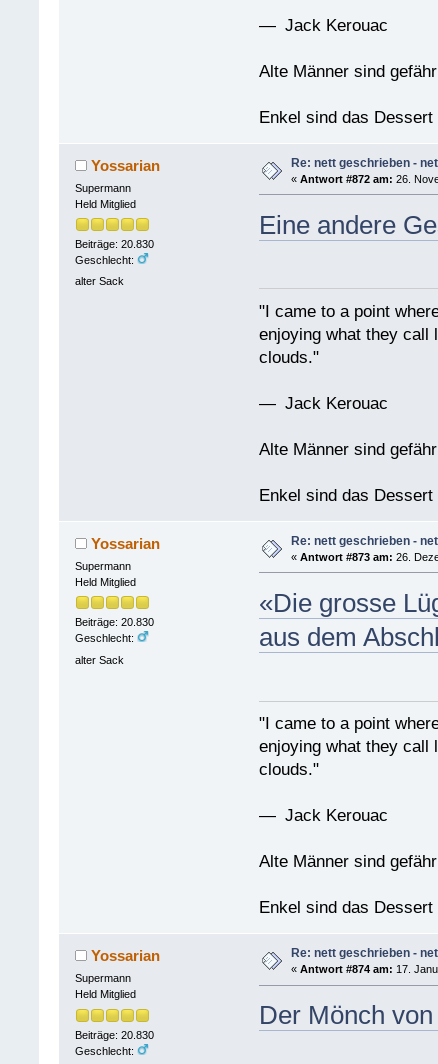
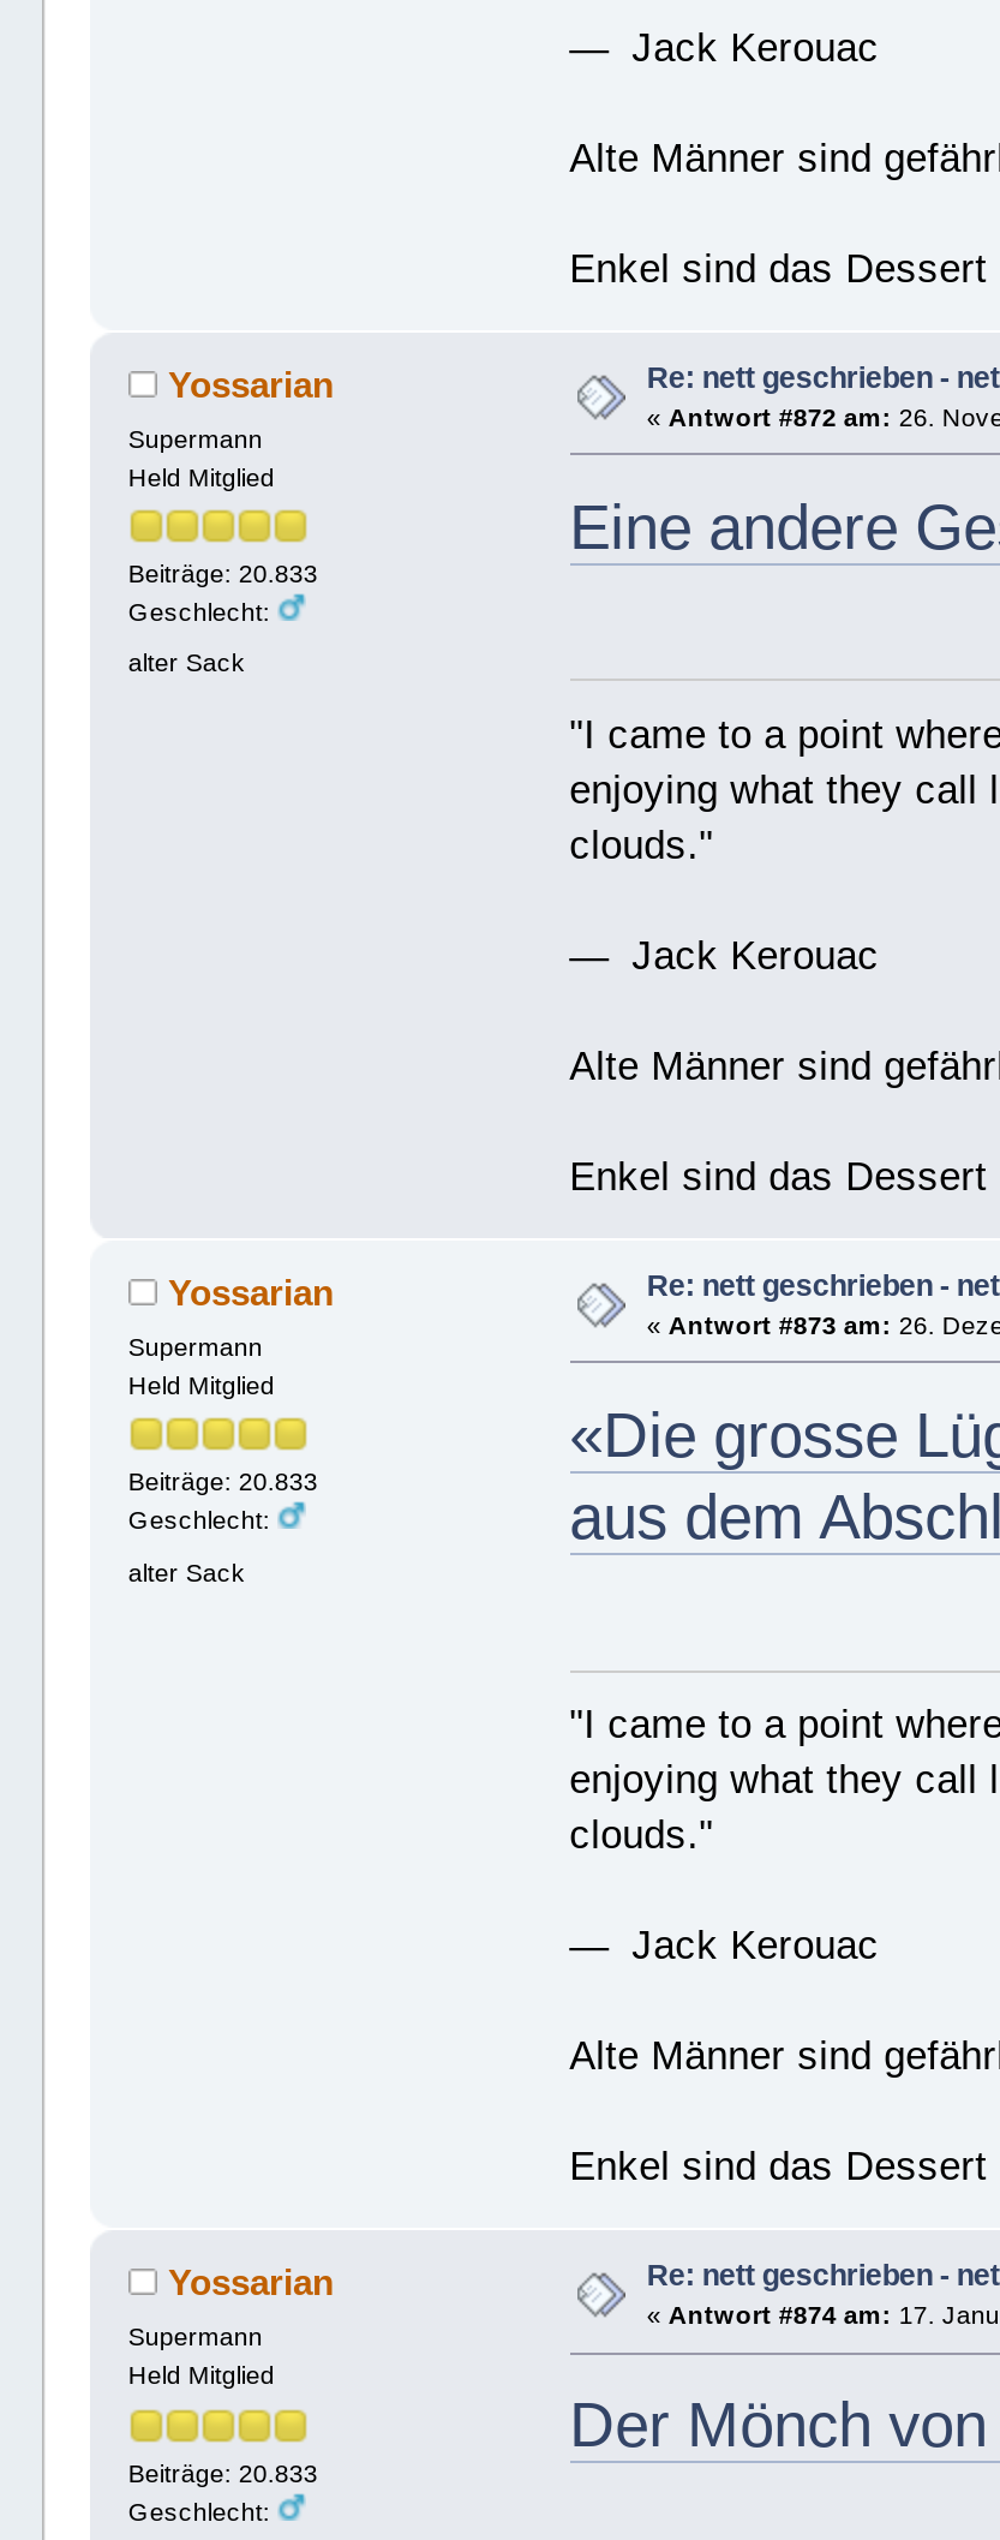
- Beiträge: 20.830
+ Beiträge: 20.833

- Beiträge: 20.830
+ Beiträge: 20.833

- Beiträge: 20.830
+ Beiträge: 20.833
